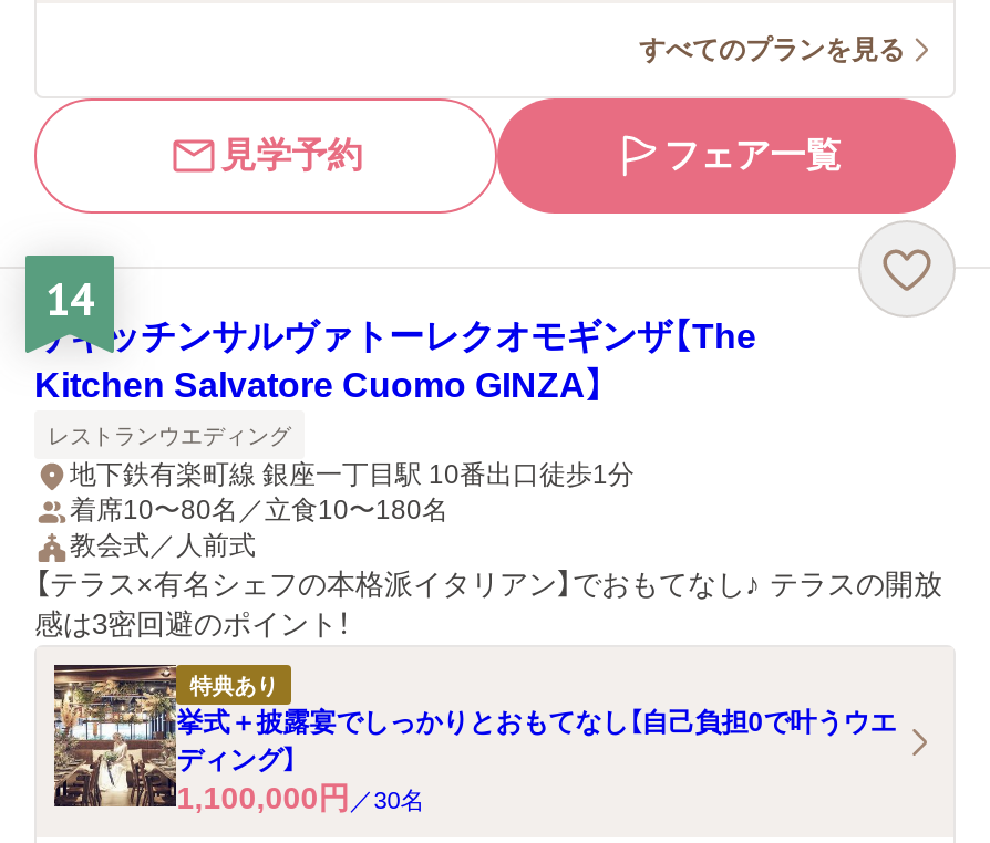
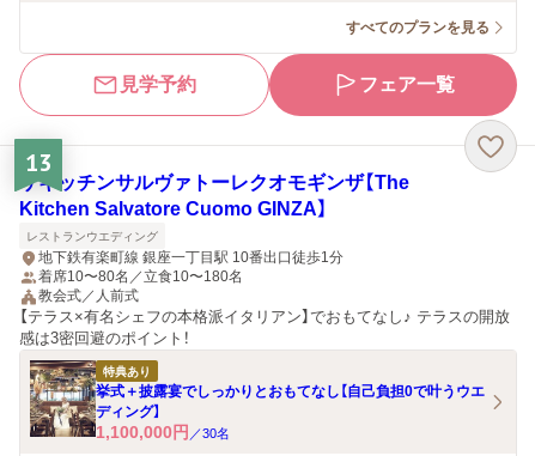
- 14
+ 13
